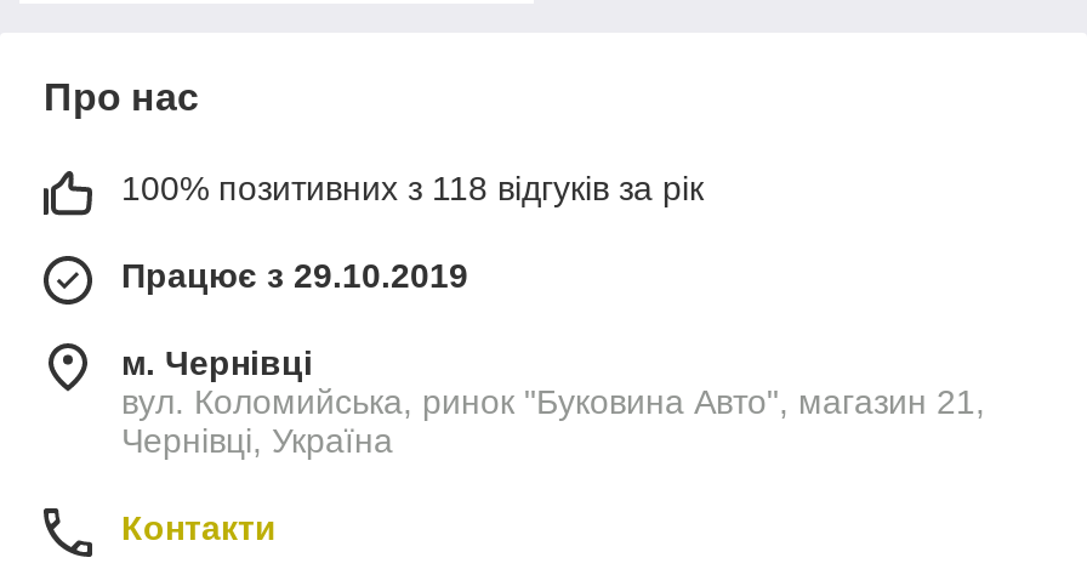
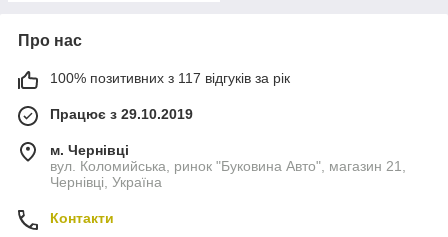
- 100% позитивних з 118 відгуків за рік
+ 100% позитивних з 117 відгуків за рік
